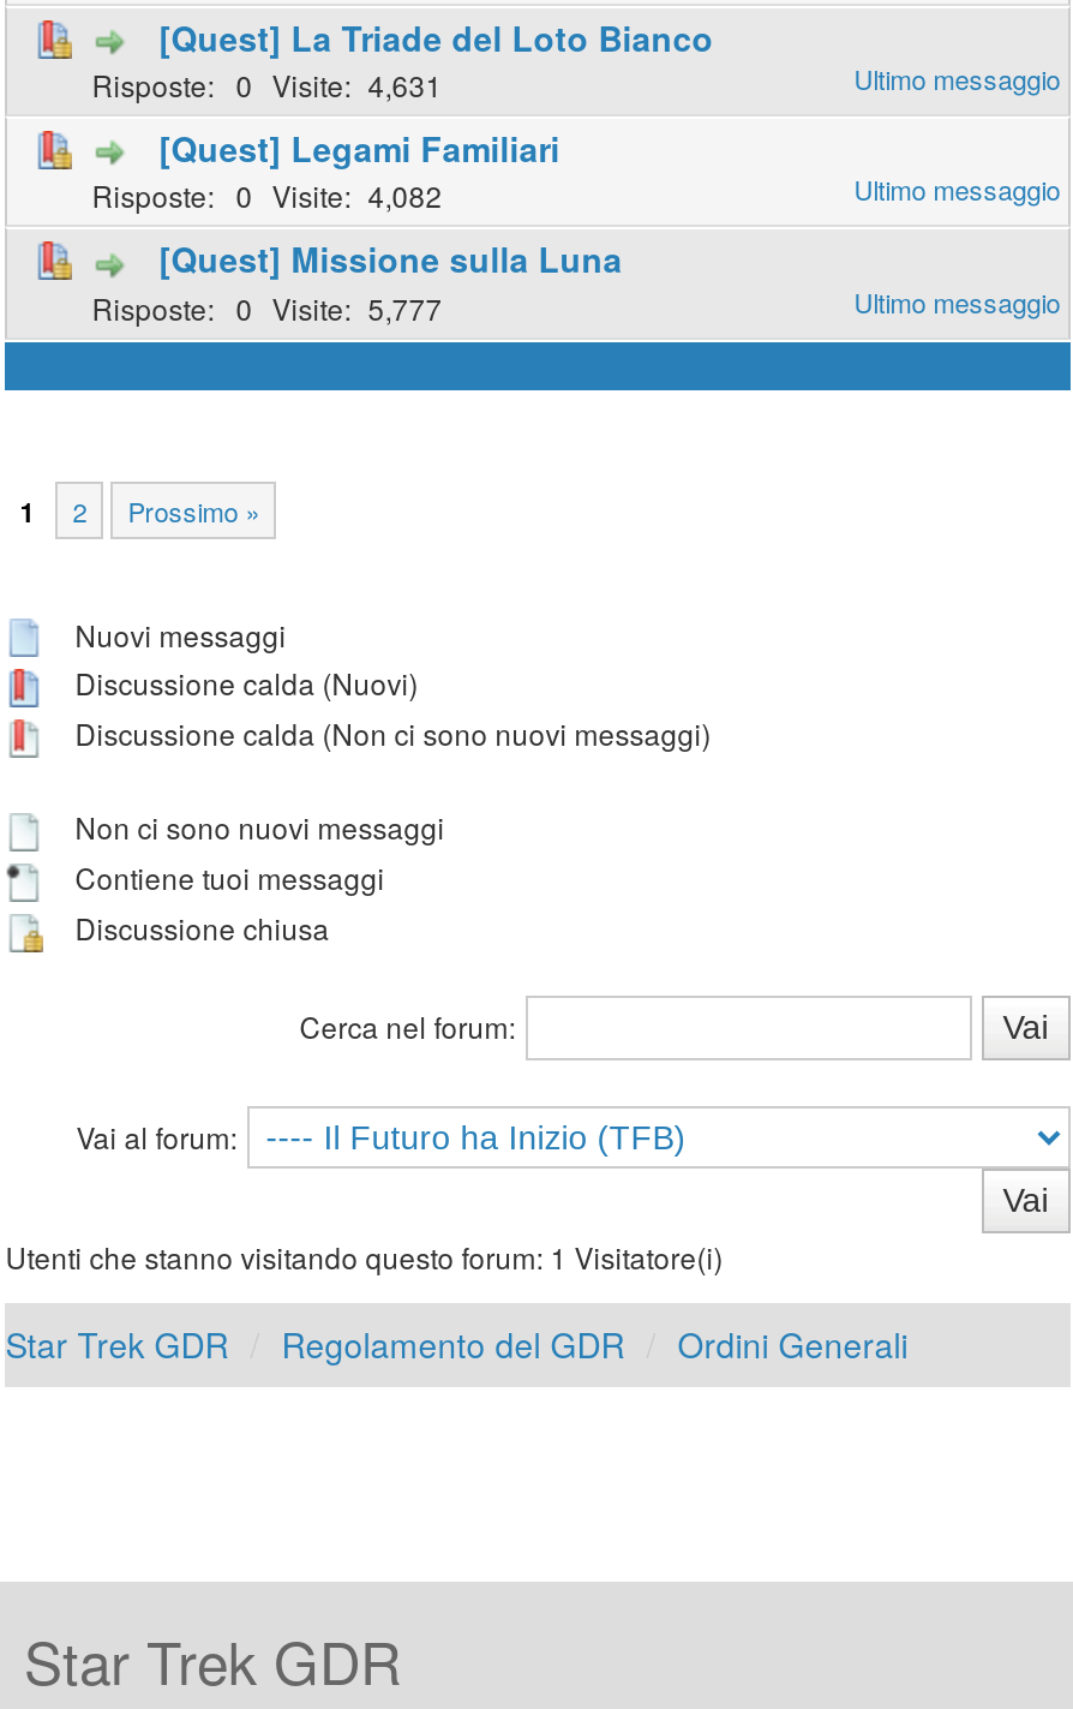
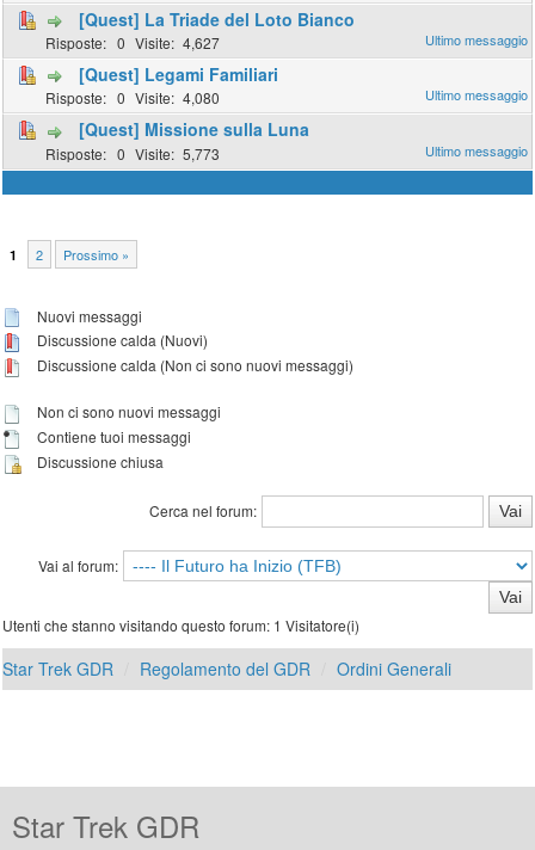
- 4,631
+ 4,627

- 4,082
+ 4,080

- 5,777
+ 5,773
